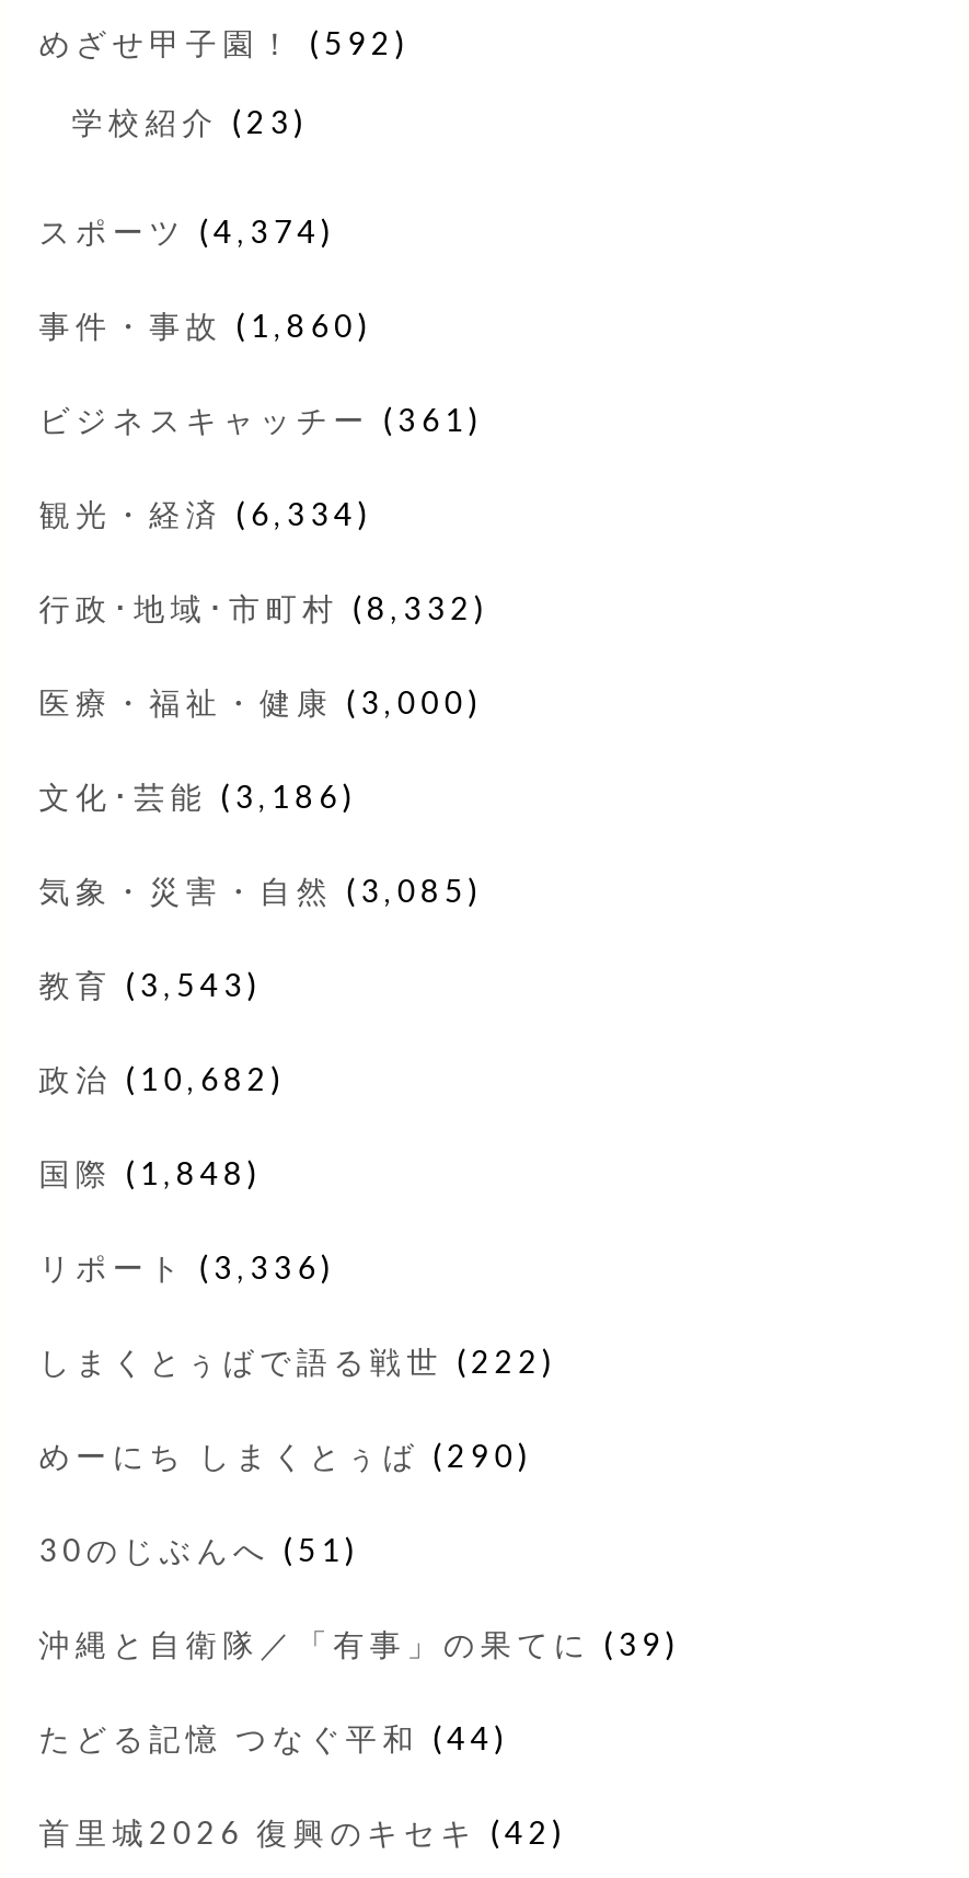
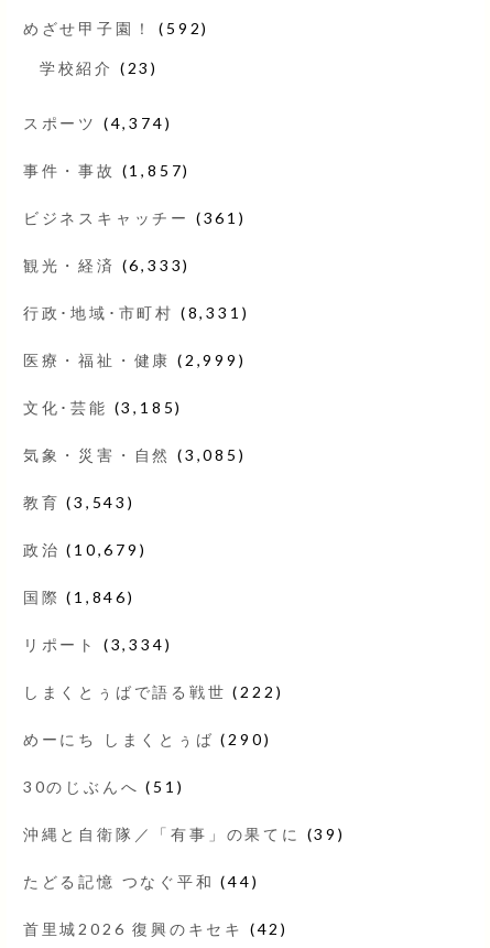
- 事件・事故(1,860)
+ 事件・事故(1,857)

- 観光・経済(6,334)
+ 観光・経済(6,333)

- 行政･地域･市町村(8,332)
+ 行政･地域･市町村(8,331)

- 医療・福祉・健康(3,000)
+ 医療・福祉・健康(2,999)

- 文化･芸能(3,186)
+ 文化･芸能(3,185)

- 政治(10,682)
+ 政治(10,679)

- 国際(1,848)
+ 国際(1,846)

- リポート(3,336)
+ リポート(3,334)
